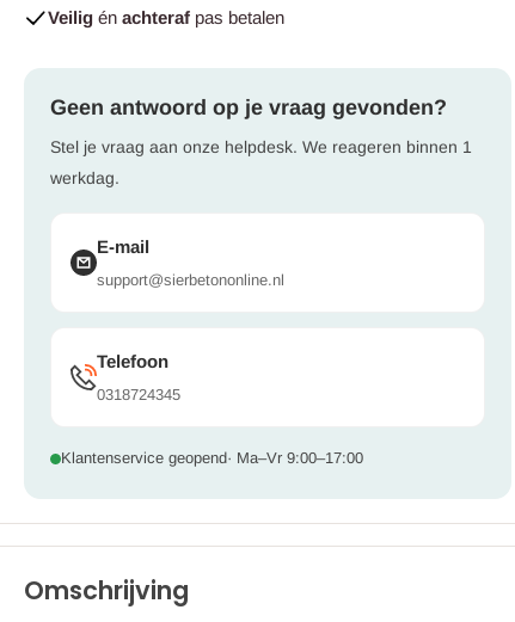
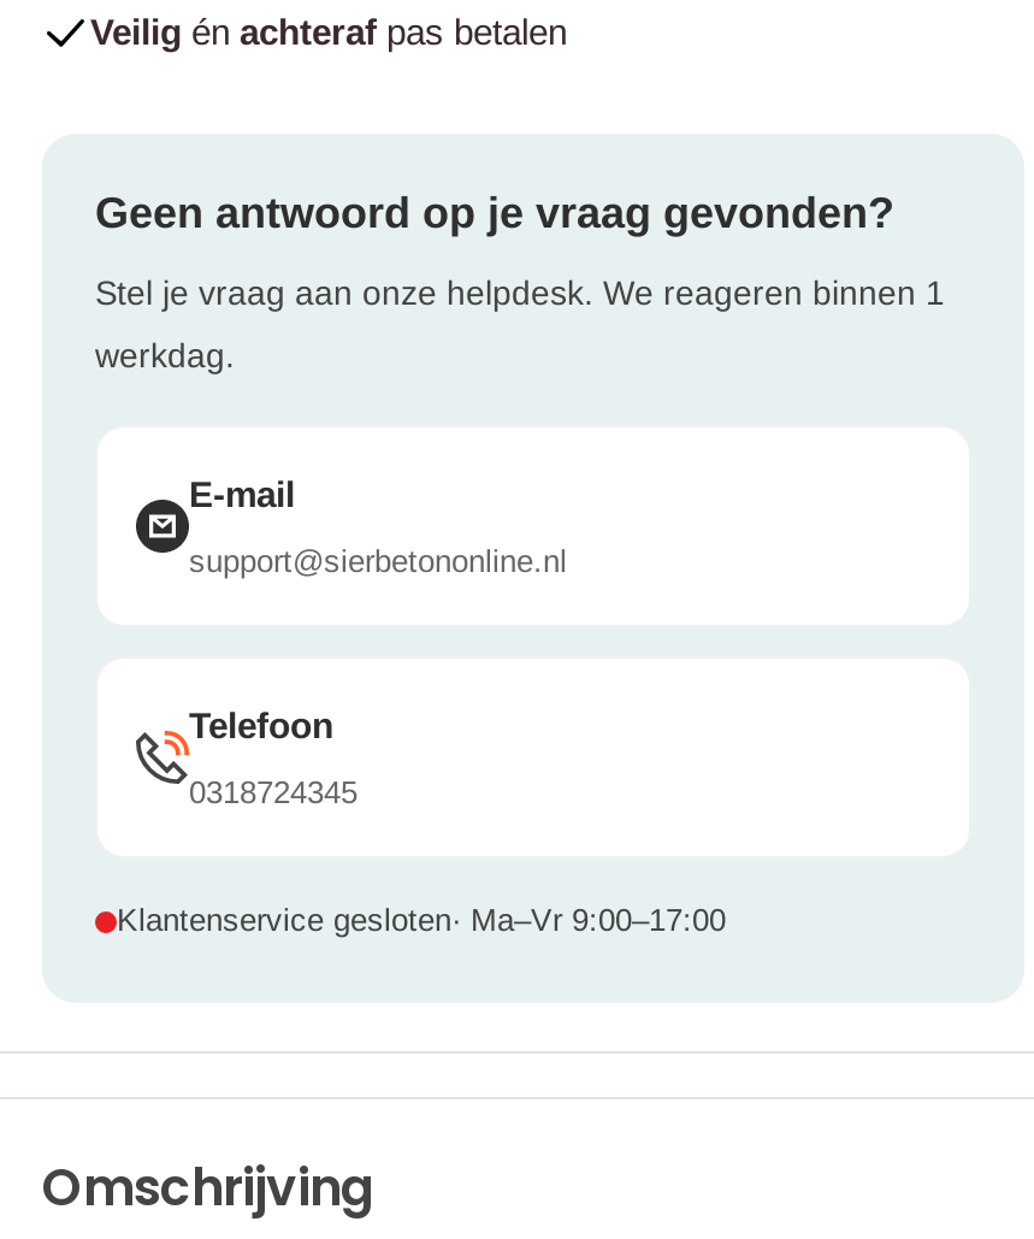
- Klantenservice geopend · Ma–Vr 9:00–17:00
+ Klantenservice gesloten · Ma–Vr 9:00–17:00
